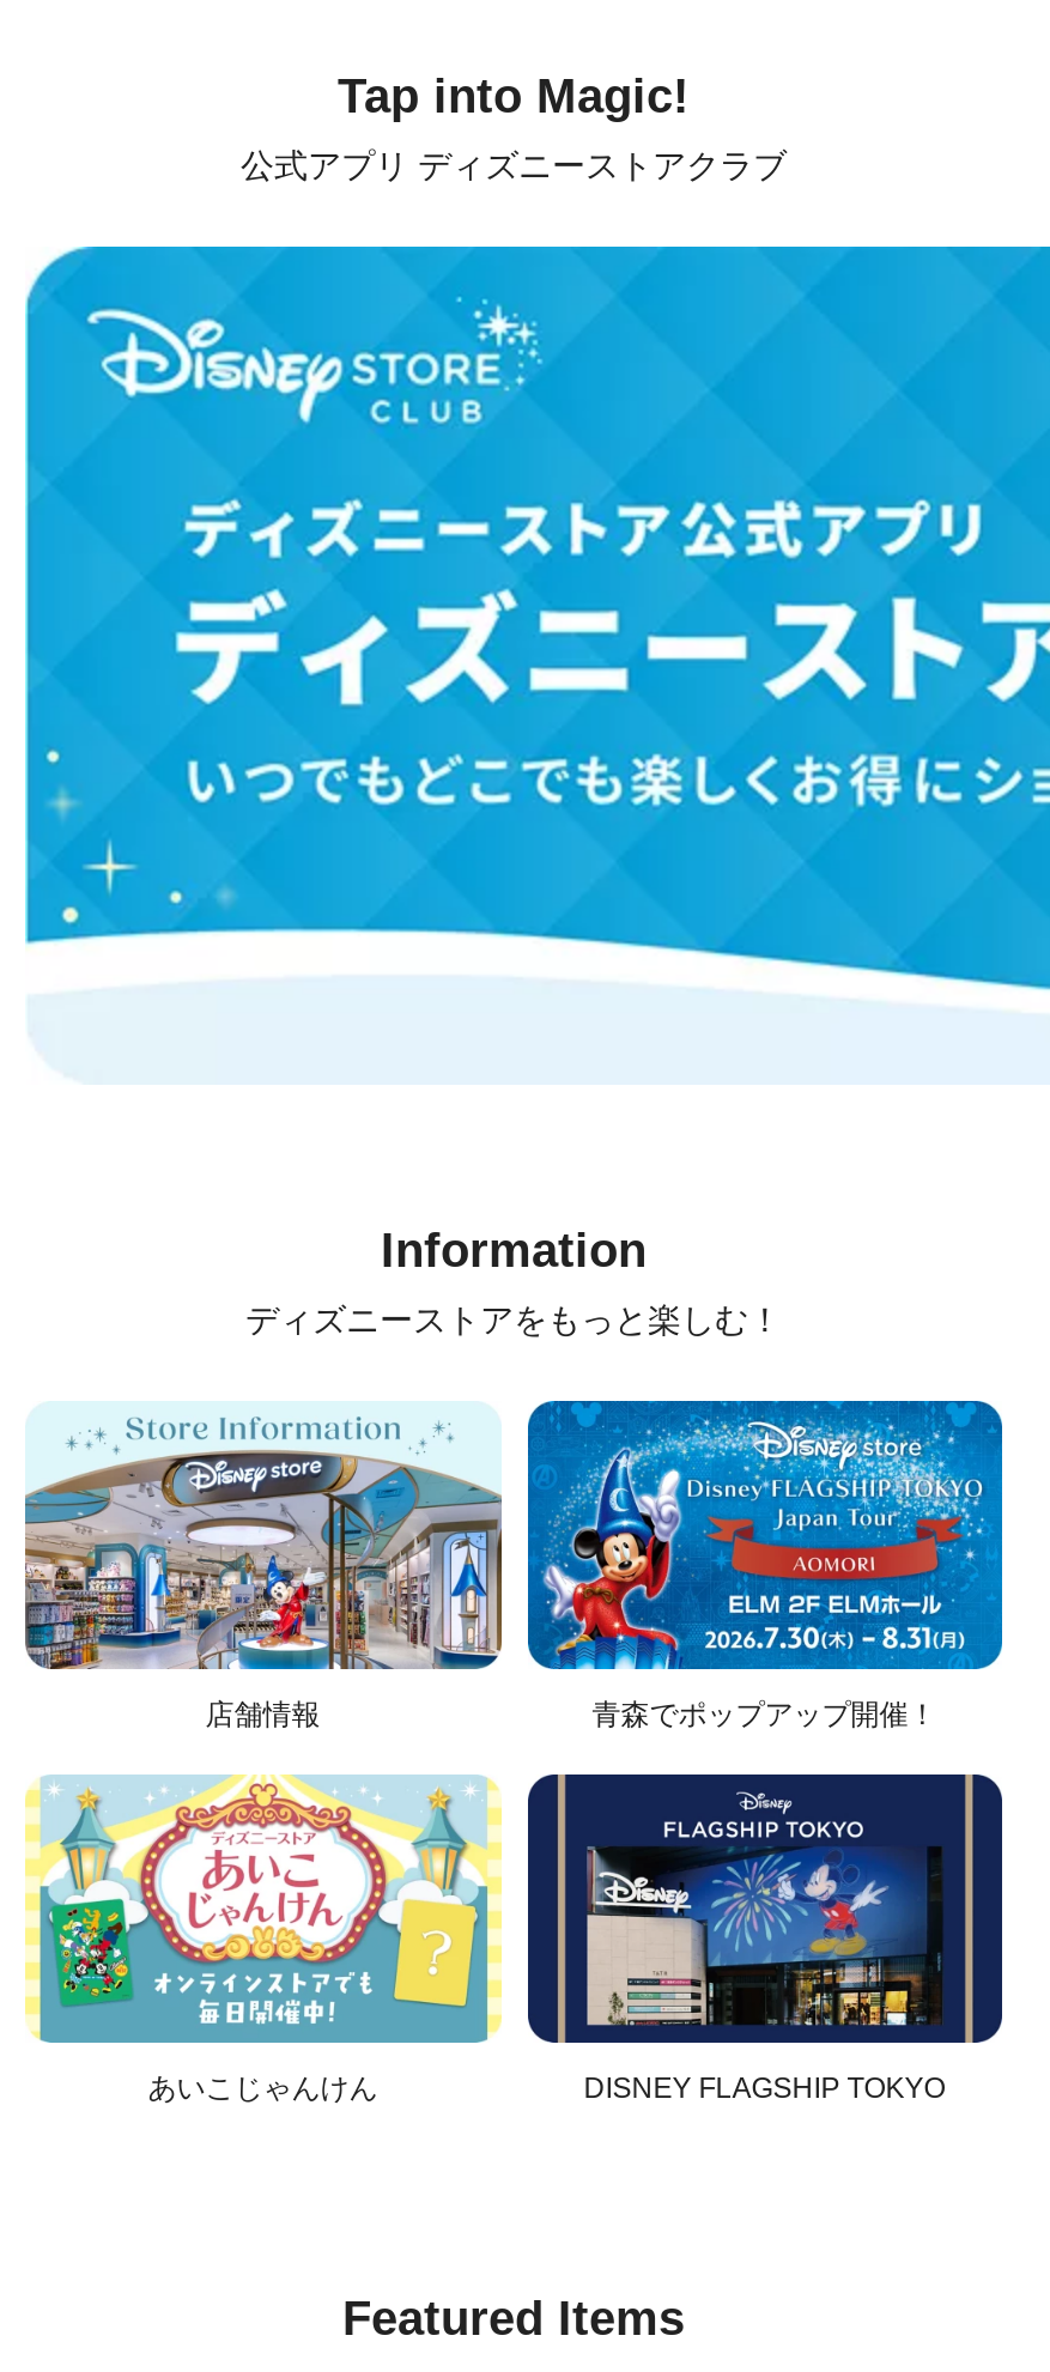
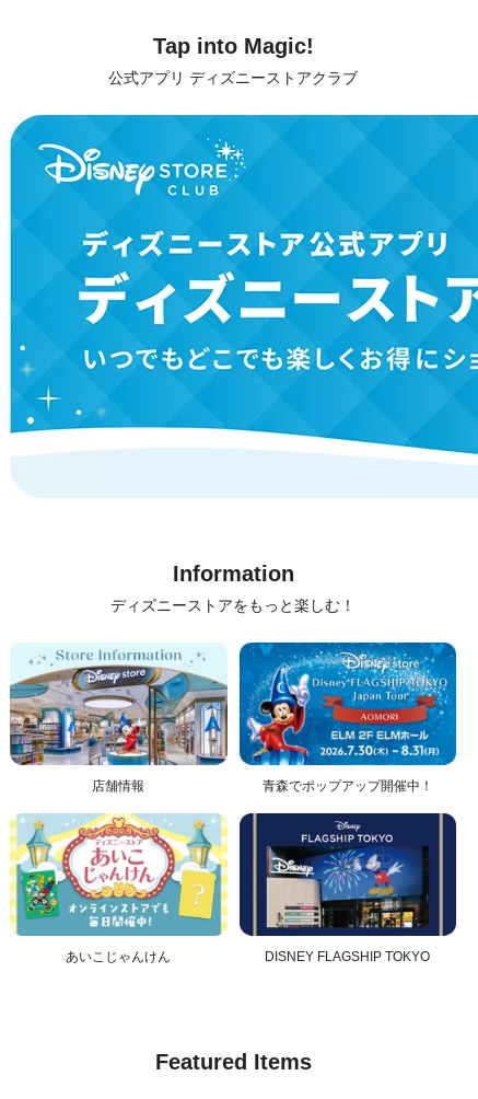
- 青森でポップアップ開催！
+ 青森でポップアップ開催中！
